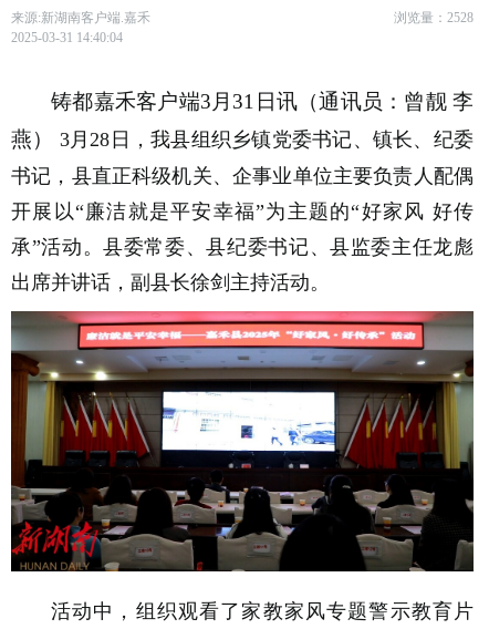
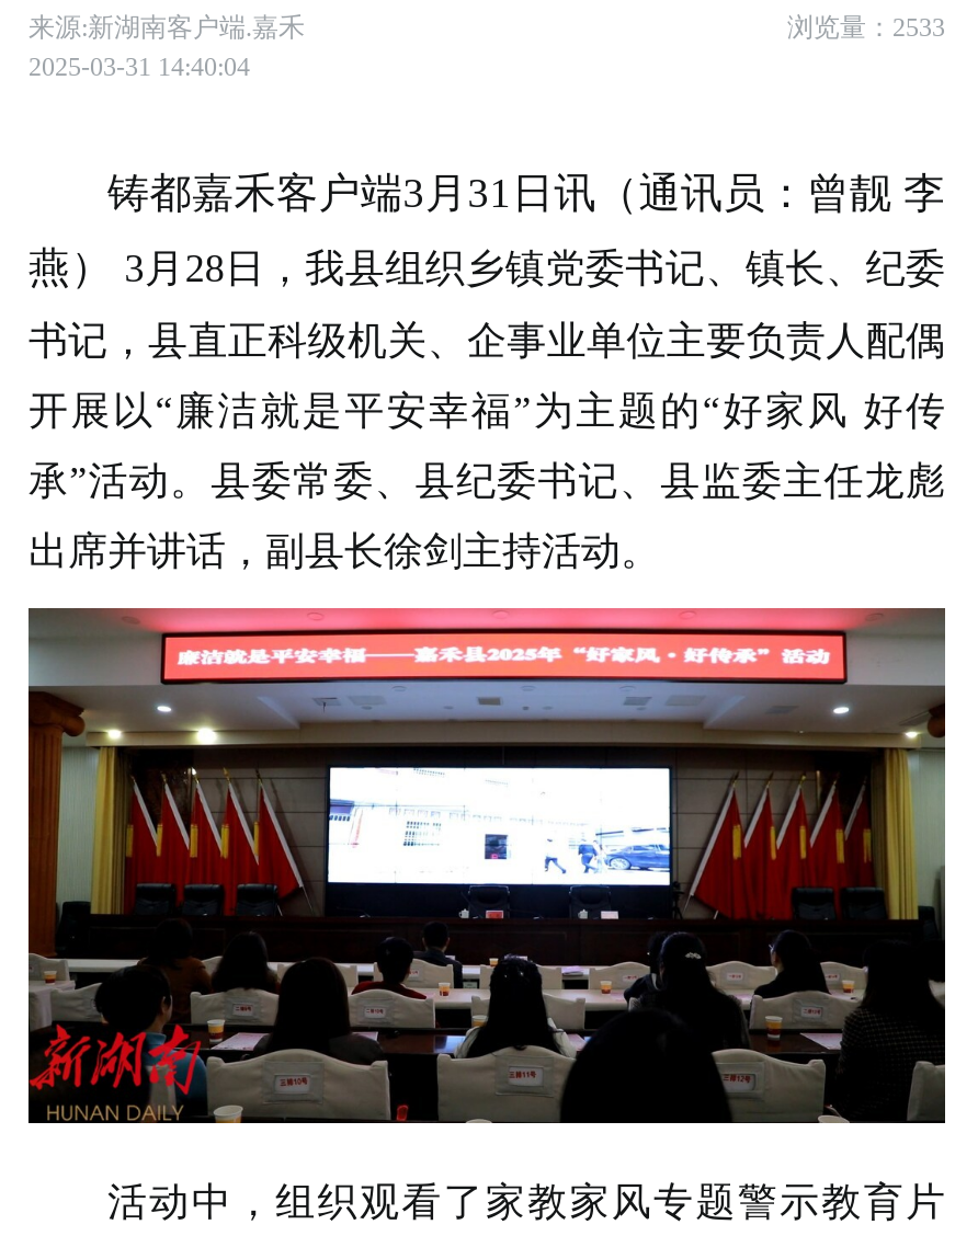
- 浏览量：2528
+ 浏览量：2533
